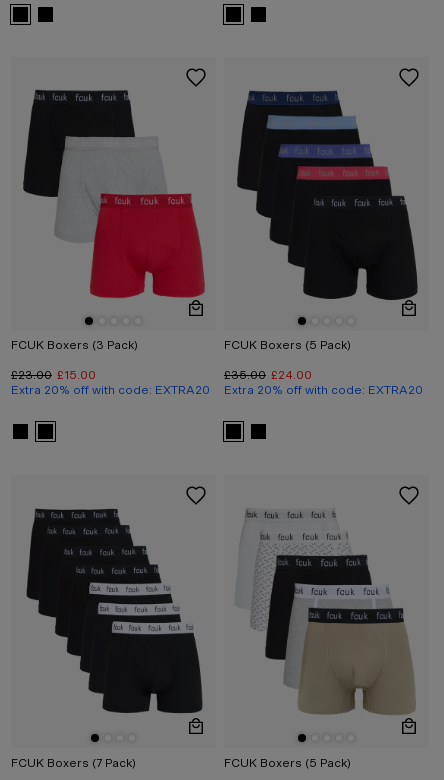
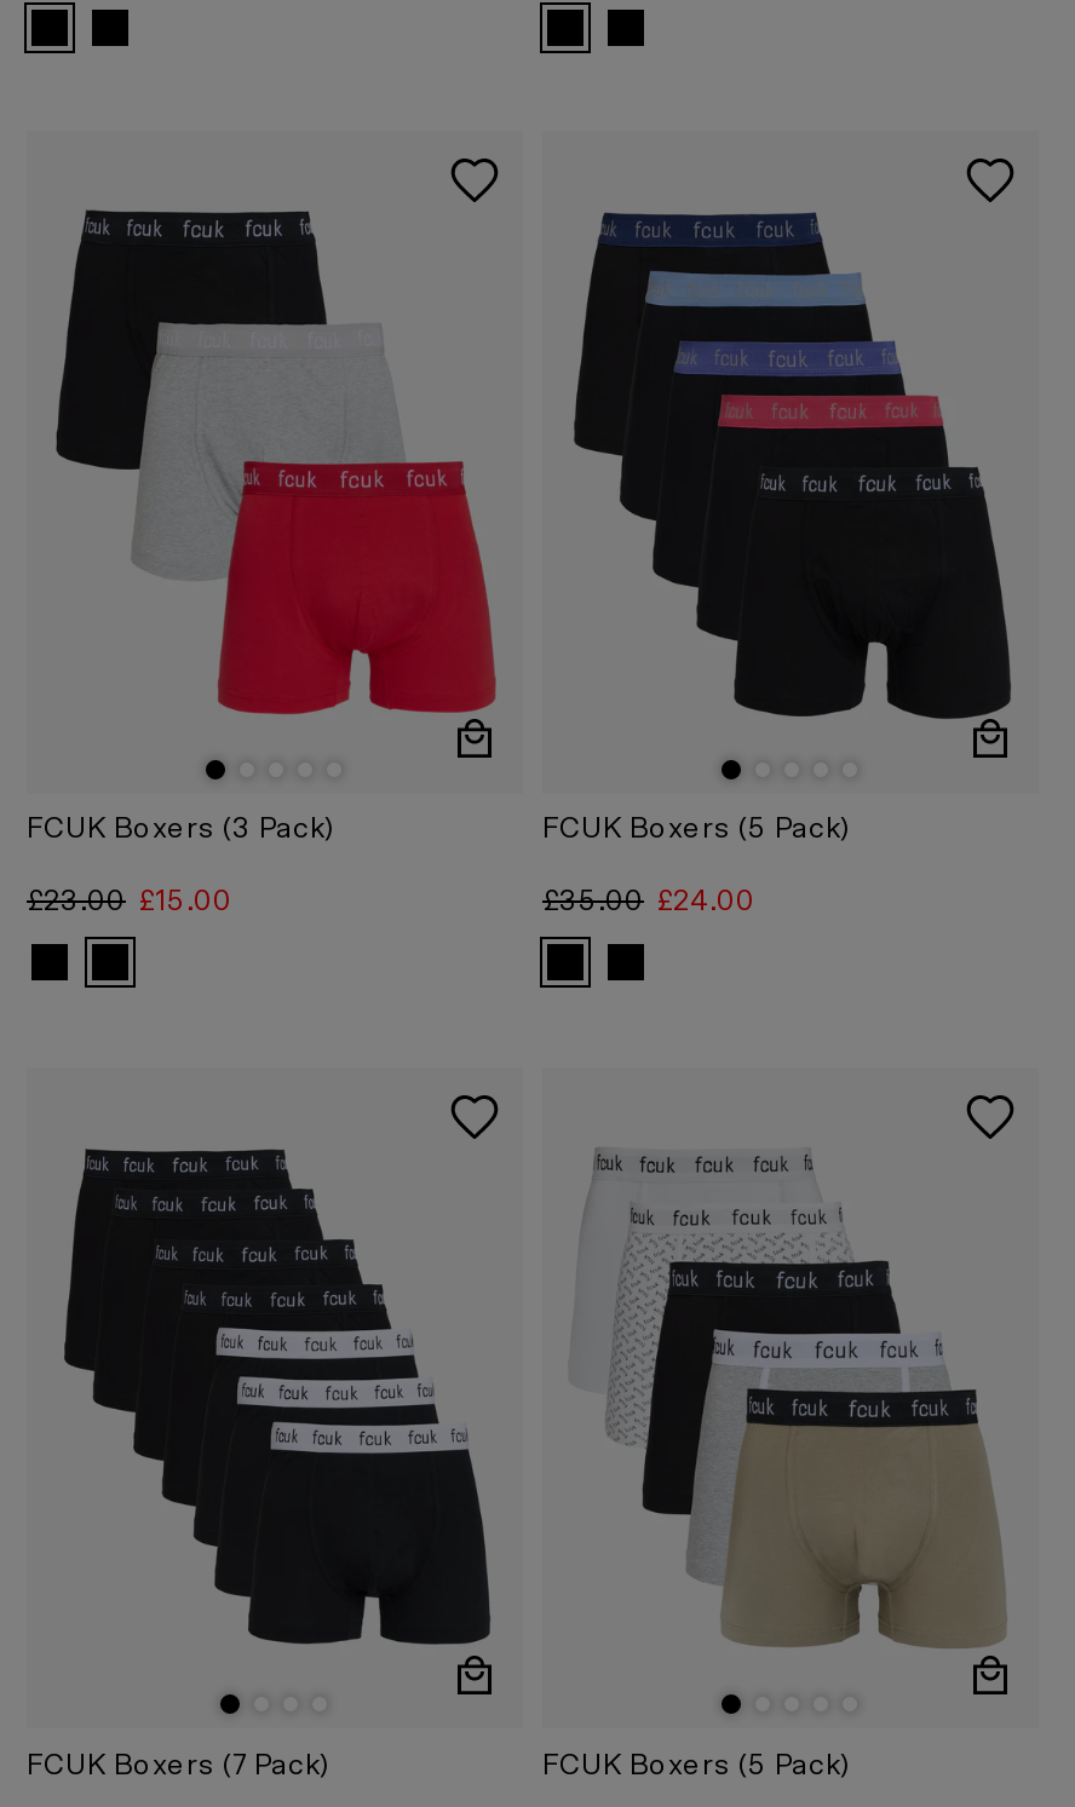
- Extra 20% off with code: EXTRA20

- Extra 20% off with code: EXTRA20
